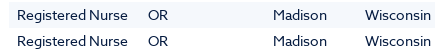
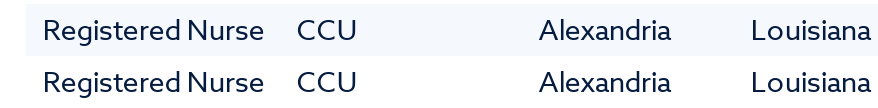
- OR
- Madison
- Wisconsin
+ CCU
+ Alexandria
+ Louisiana

- OR
- Madison
- Wisconsin
+ CCU
+ Alexandria
+ Louisiana
